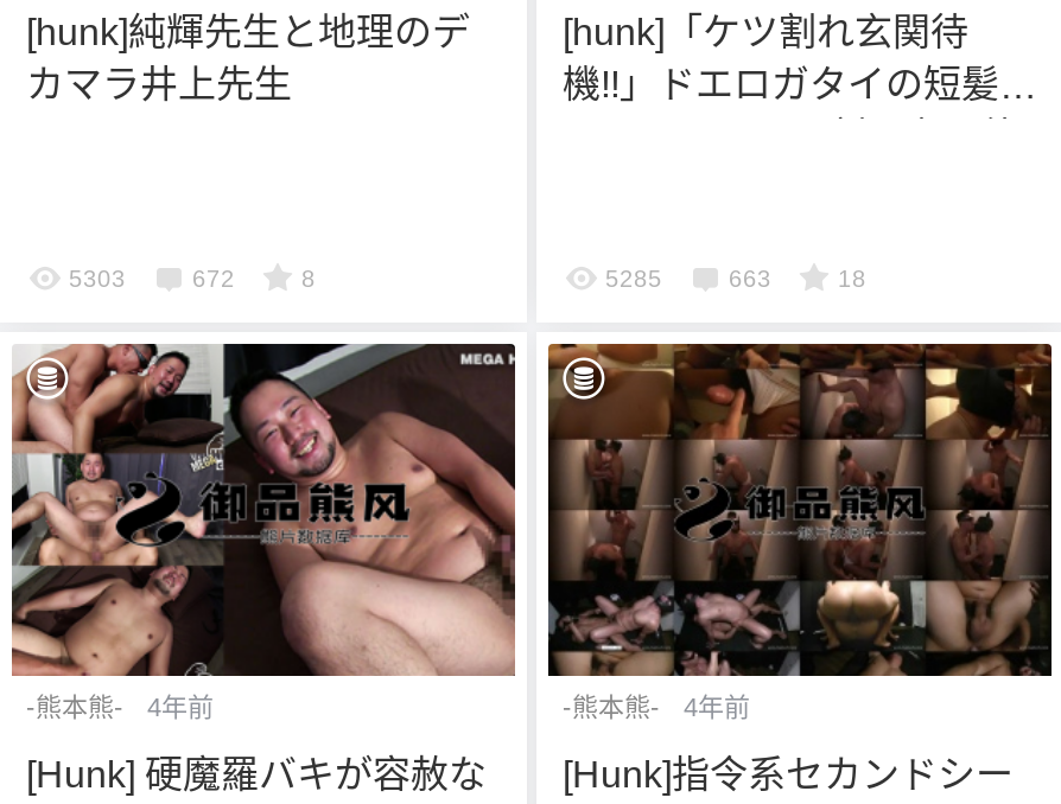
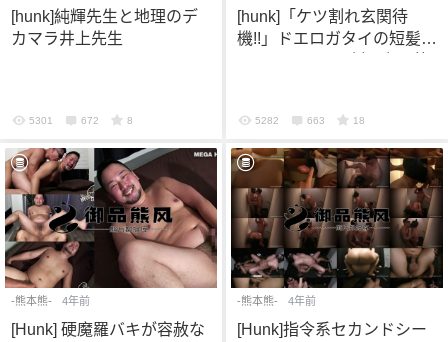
- 5303
+ 5301

- 5285
+ 5282
